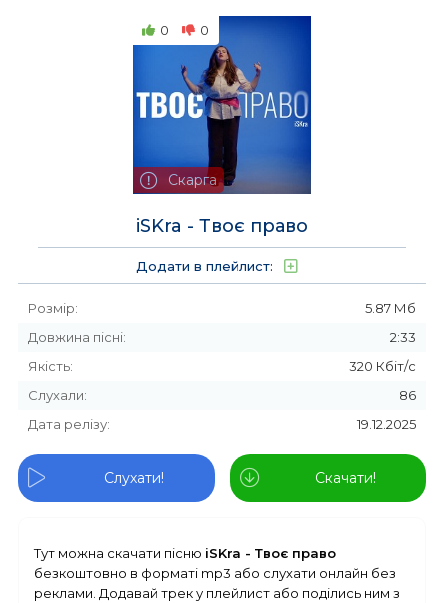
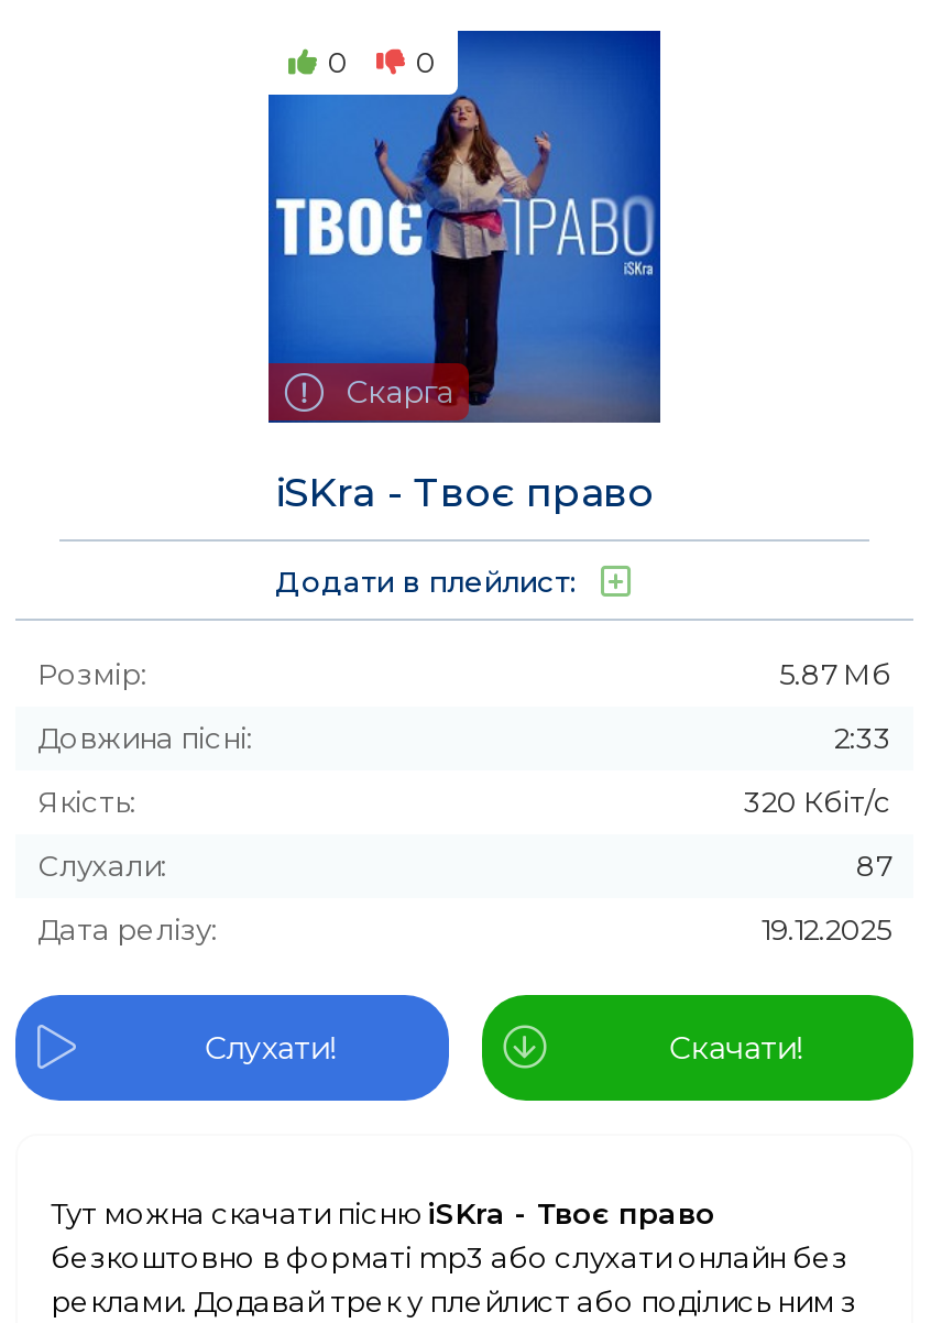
- 86
+ 87
